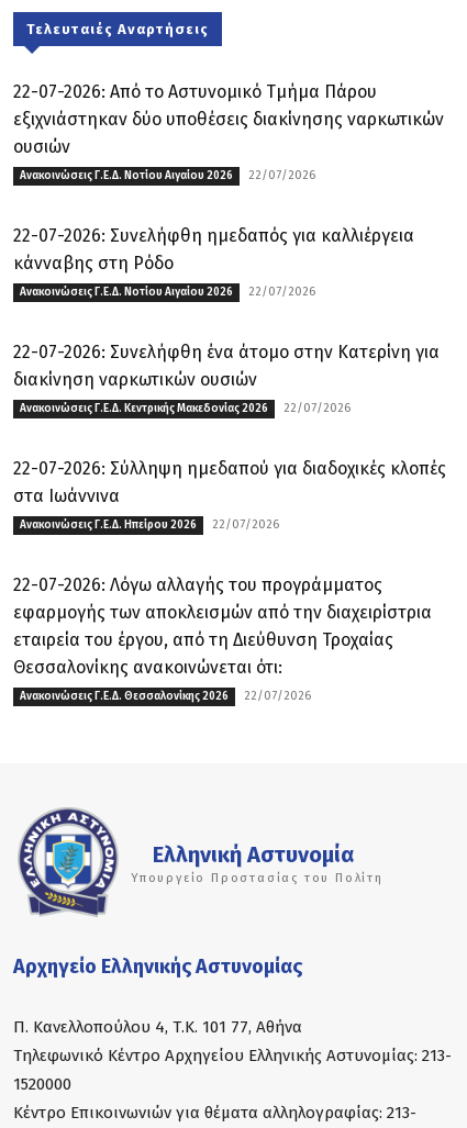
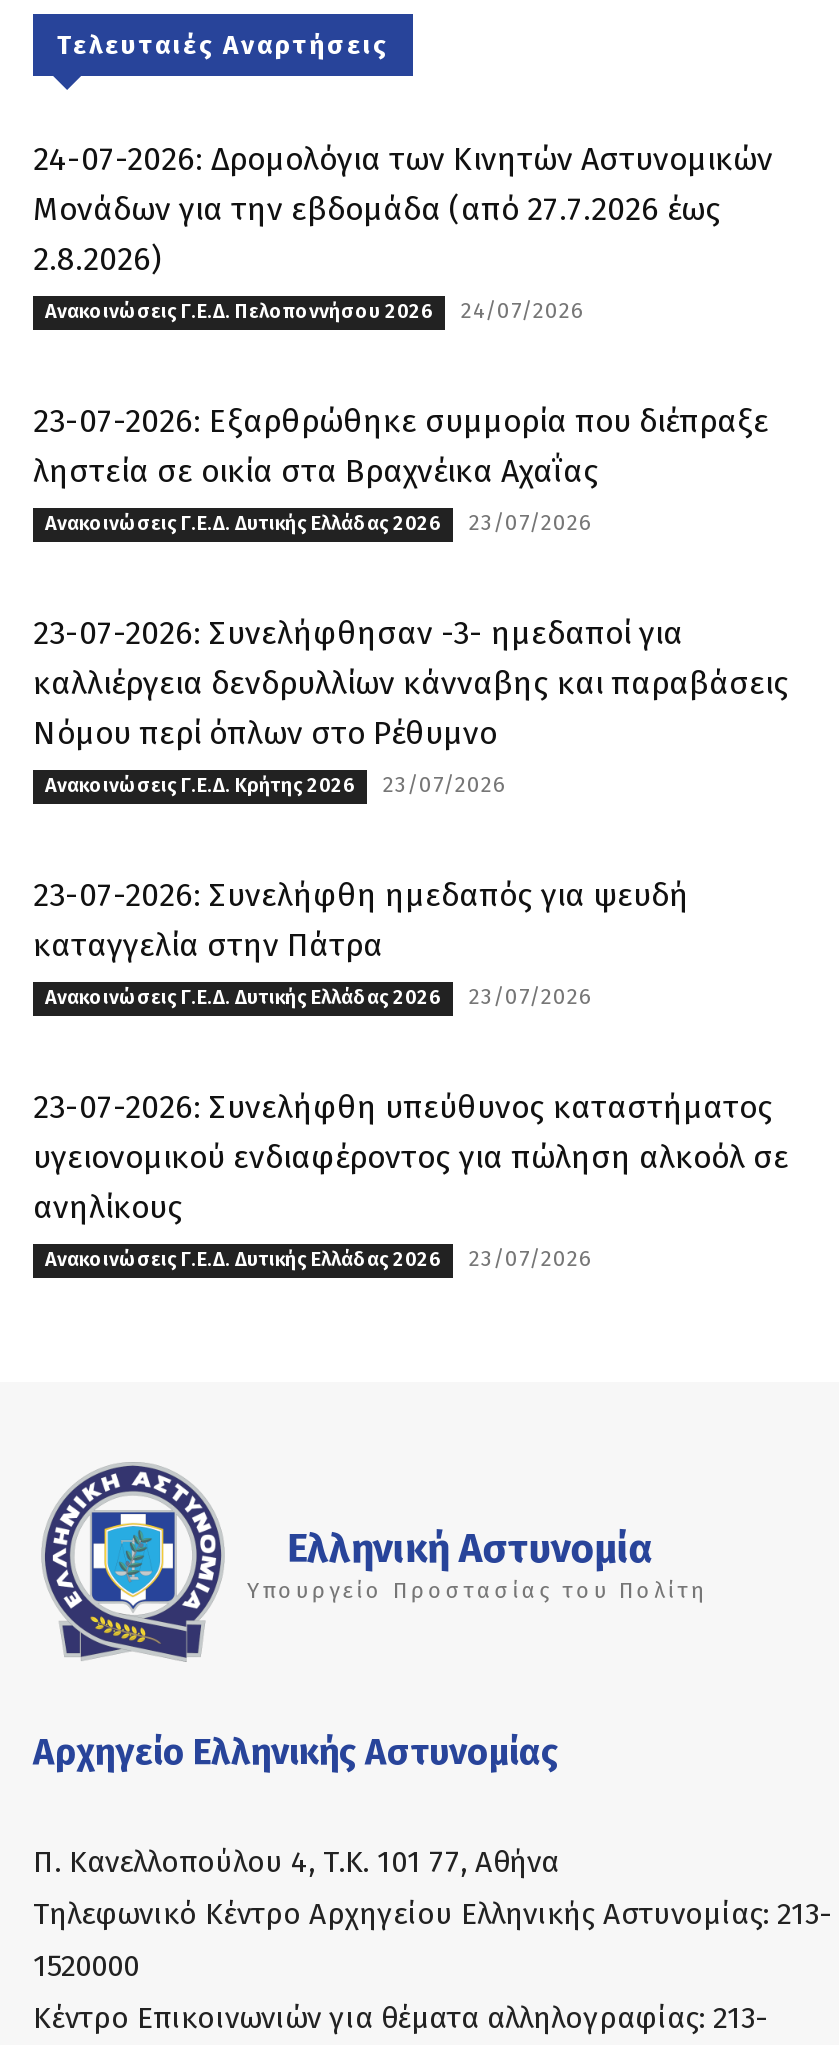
- 22-07-2026: Από τo Αστυνομικό Τμήμα Πάρου
- εξιχνιάστηκαν δύο υποθέσεις διακίνησης ναρκωτικών
- ουσιών
+ 24-07-2026: Δρομολόγια των Κινητών Αστυνομικών
+ Μονάδων για την εβδομάδα (από 27.7.2026 έως
+ 2.8.2026)

- Ανακοινώσεις Γ.Ε.Δ. Νοτίου Αιγαίου 2026
- 22/07/2026
+ Ανακοινώσεις Γ.Ε.Δ. Πελοποννήσου 2026
+ 24/07/2026

- 22-07-2026: Συνελήφθη ημεδαπός για καλλιέργεια
- κάνναβης στη Ρόδο
+ 23-07-2026: Εξαρθρώθηκε συμμορία που διέπραξε
+ ληστεία σε οικία στα Βραχνέικα Αχαΐας

- Ανακοινώσεις Γ.Ε.Δ. Νοτίου Αιγαίου 2026
- 22/07/2026
+ Ανακοινώσεις Γ.Ε.Δ. Δυτικής Ελλάδας 2026
+ 23/07/2026

- 22-07-2026: Συνελήφθη ένα άτομο στην Κατερίνη για
- διακίνηση ναρκωτικών ουσιών
+ 23-07-2026: Συνελήφθησαν -3- ημεδαποί για
+ καλλιέργεια δενδρυλλίων κάνναβης και παραβάσεις
+ Νόμου περί όπλων στο Ρέθυμνο

- Ανακοινώσεις Γ.Ε.Δ. Κεντρικής Μακεδονίας 2026
- 22/07/2026
+ Ανακοινώσεις Γ.Ε.Δ. Κρήτης 2026
+ 23/07/2026

- 22-07-2026: Σύλληψη ημεδαπού για διαδοχικές κλοπές
- στα Ιωάννινα
+ 23-07-2026: Συνελήφθη ημεδαπός για ψευδή
+ καταγγελία στην Πάτρα

- Ανακοινώσεις Γ.Ε.Δ. Ηπείρου 2026
- 22/07/2026
+ Ανακοινώσεις Γ.Ε.Δ. Δυτικής Ελλάδας 2026
+ 23/07/2026

- 22-07-2026: Λόγω αλλαγής του προγράμματος
- εφαρμογής των αποκλεισμών από την διαχειρίστρια
- εταιρεία του έργου, από τη Διεύθυνση Τροχαίας
- Θεσσαλονίκης ανακοινώνεται ότι:
+ 23-07-2026: Συνελήφθη υπεύθυνος καταστήματος
+ υγειονομικού ενδιαφέροντος για πώληση αλκοόλ σε
+ ανηλίκους

- Ανακοινώσεις Γ.Ε.Δ. Θεσσαλονίκης 2026
- 22/07/2026
+ Ανακοινώσεις Γ.Ε.Δ. Δυτικής Ελλάδας 2026
+ 23/07/2026
